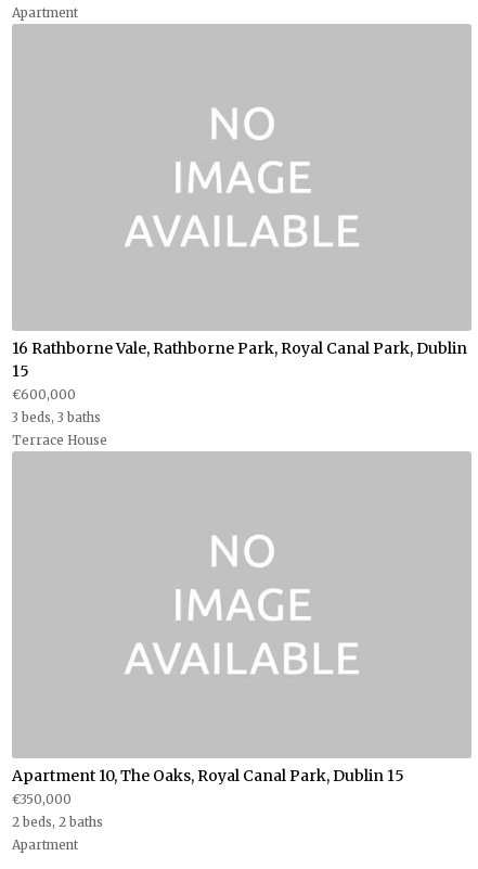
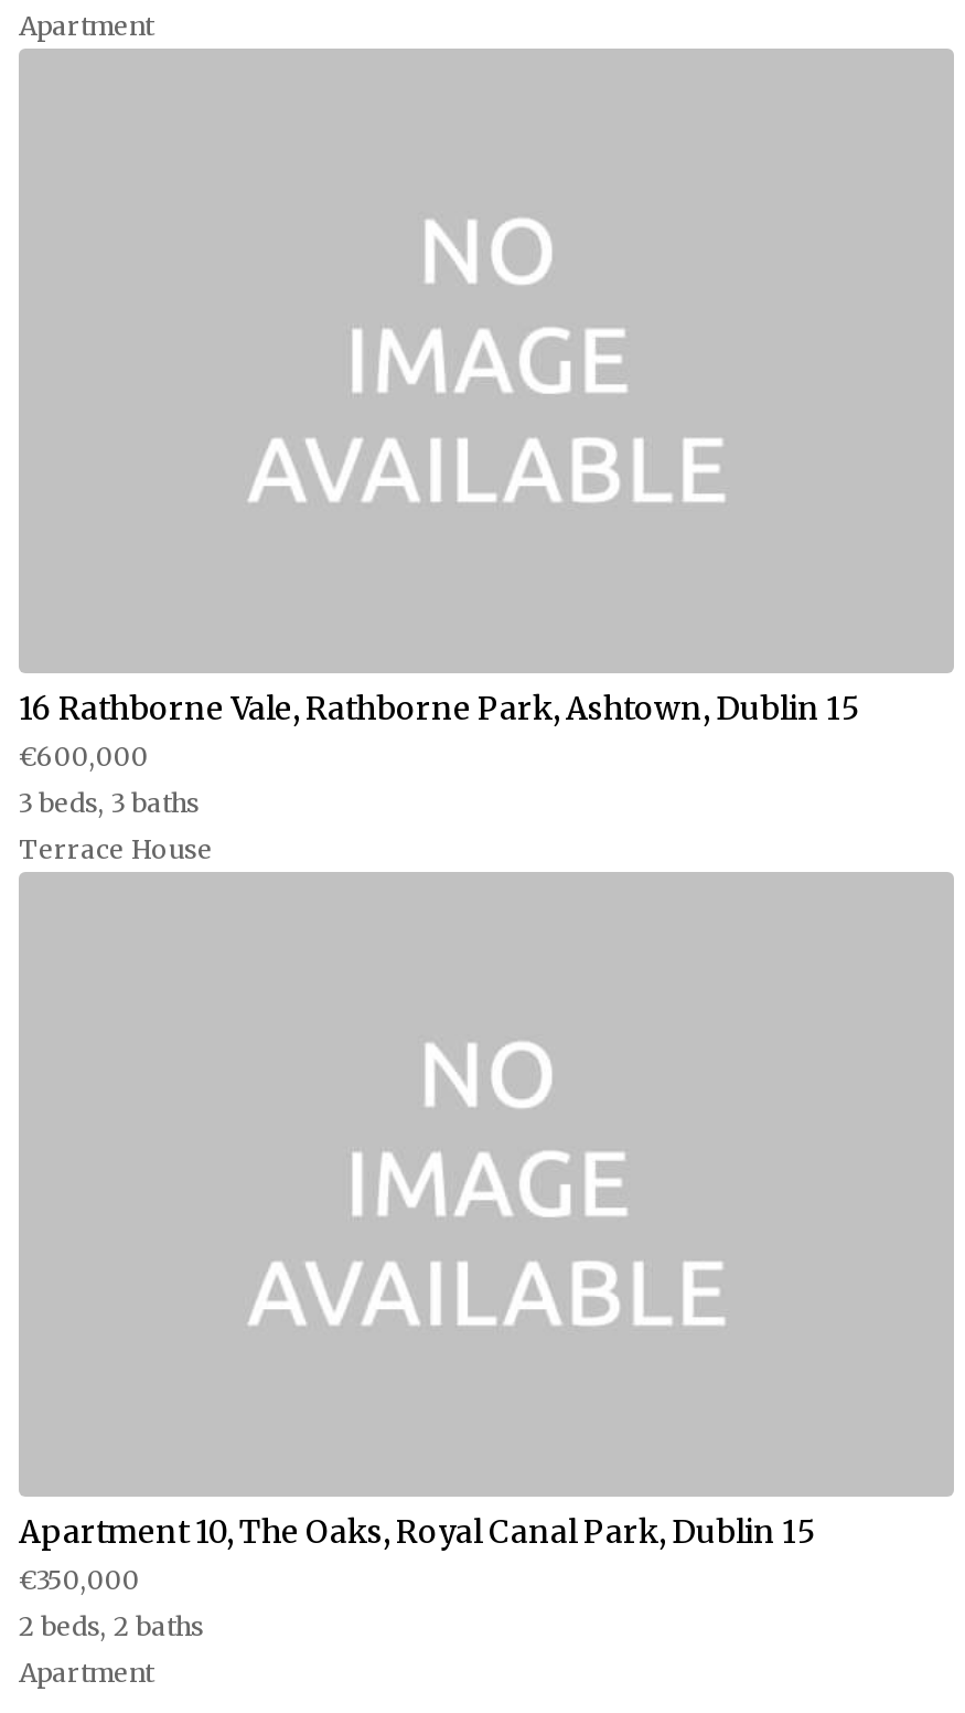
- 16 Rathborne Vale, Rathborne Park, Royal Canal Park, Dublin
- 15
+ 16 Rathborne Vale, Rathborne Park, Ashtown, Dublin 15
